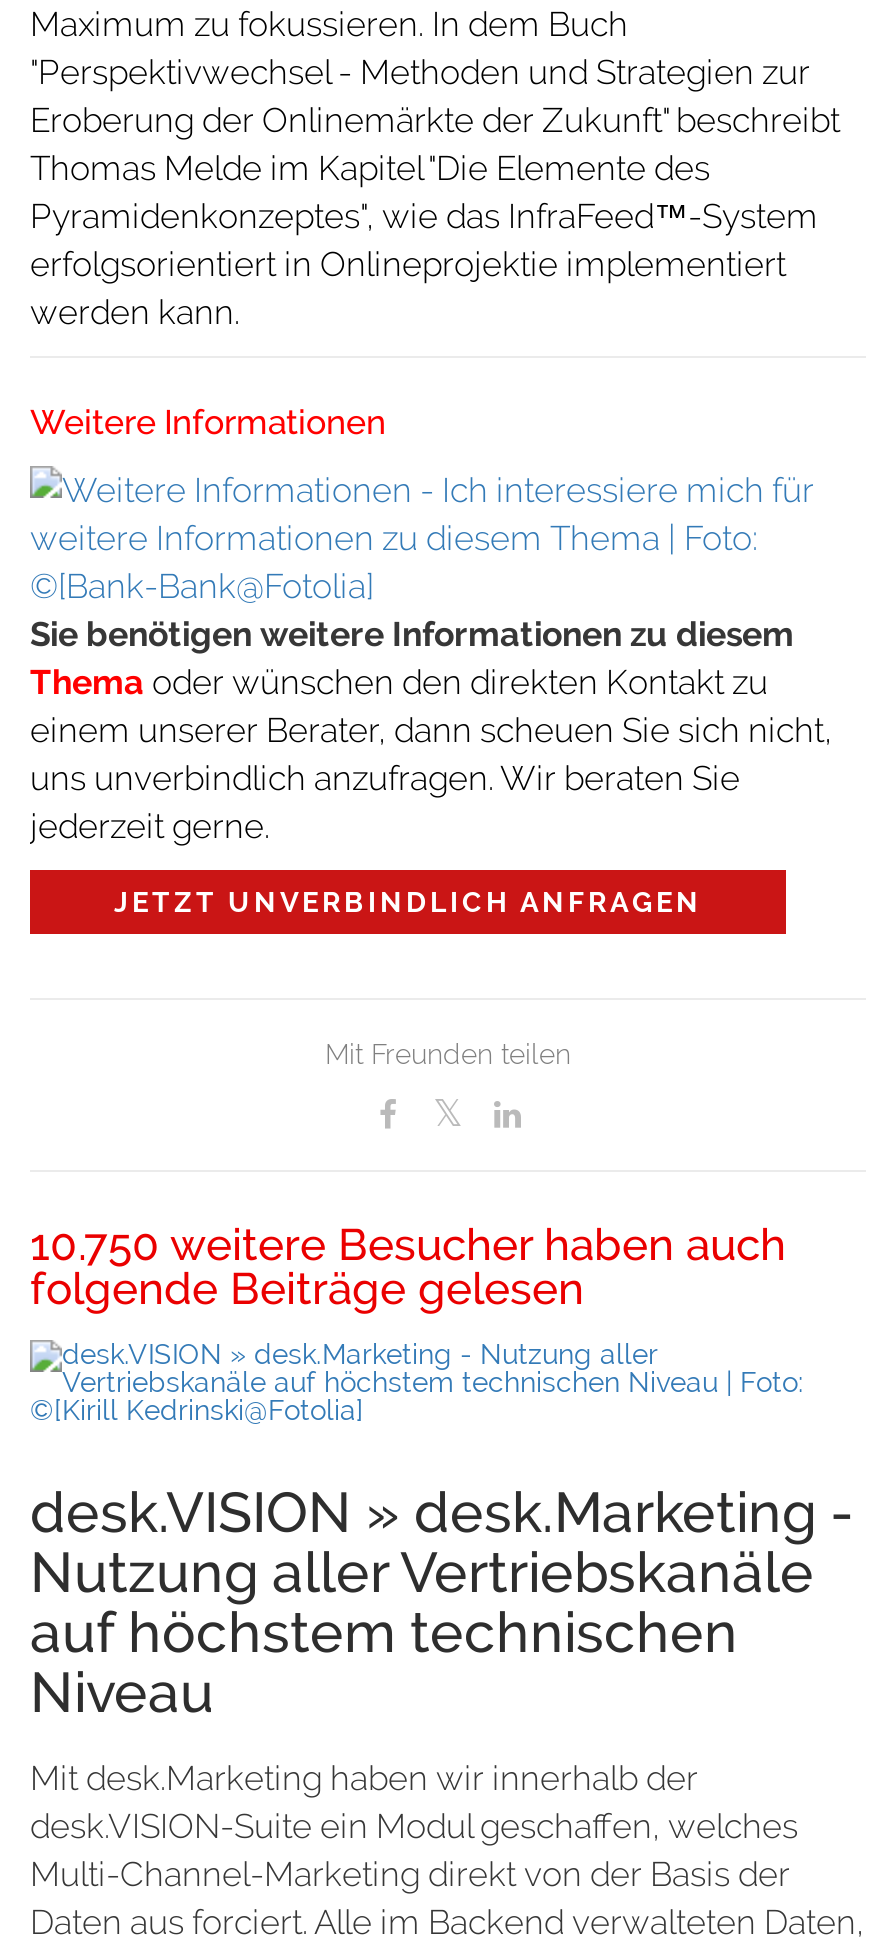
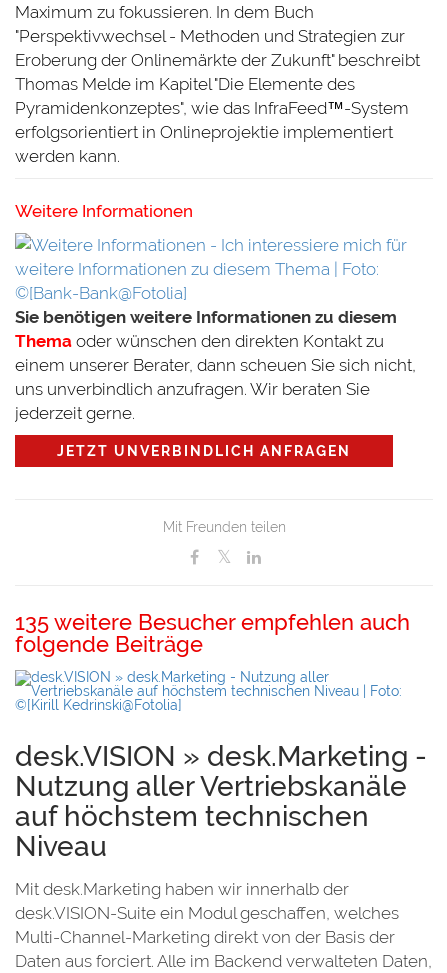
- 10.750 weitere Besucher haben auch
- folgende Beiträge gelesen
+ 135 weitere Besucher empfehlen auch
+ folgende Beiträge
